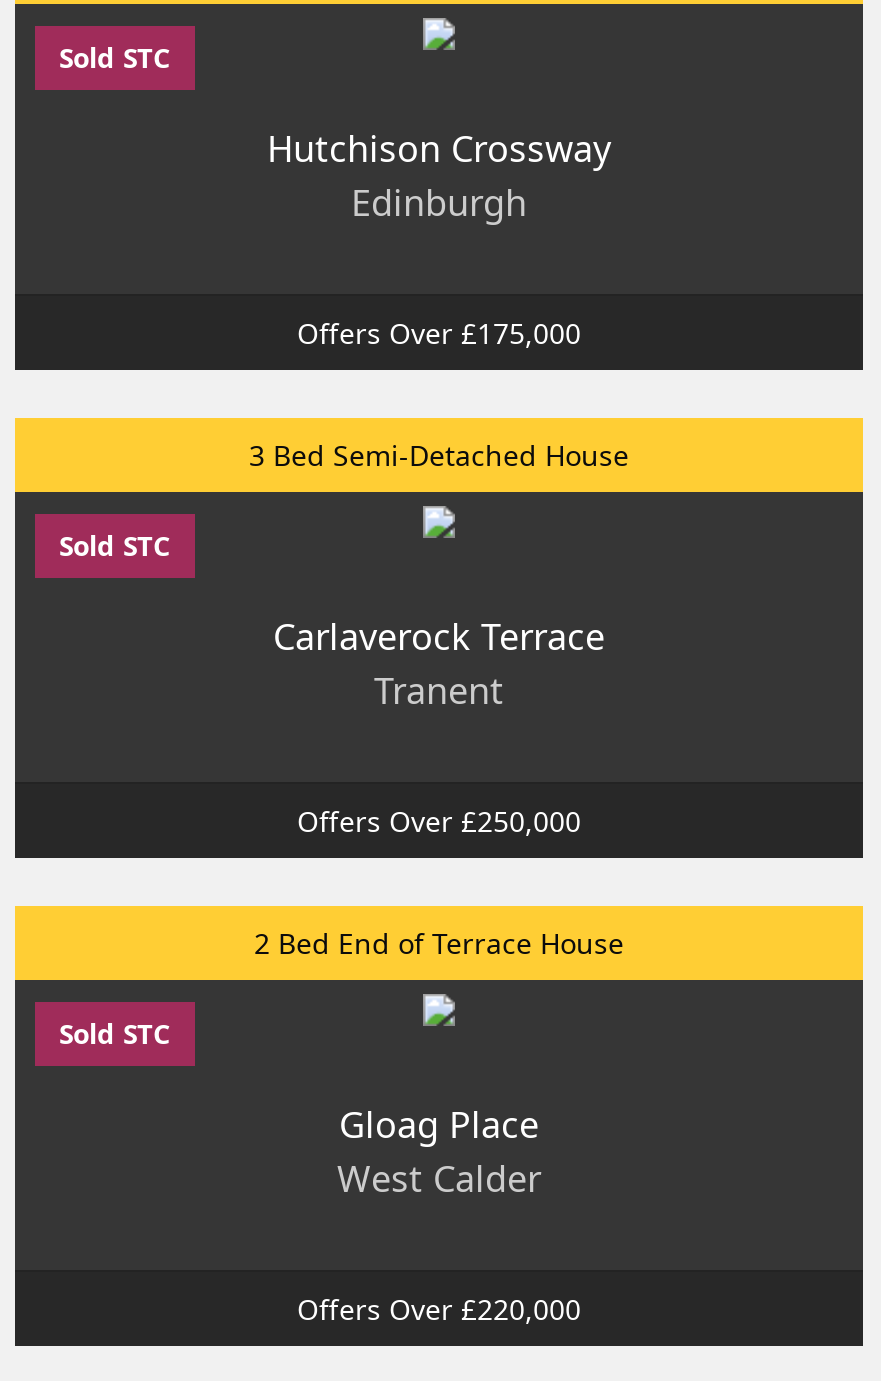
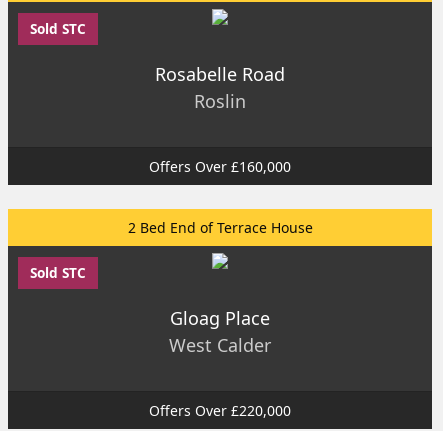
- Hutchison Crossway
- Edinburgh
- Offers Over £175,000
- 3 Bed Semi-Detached House
- Sold STC
- Carlaverock Terrace
- Tranent
- Offers Over £250,000
+ Rosabelle Road
+ Roslin
+ Offers Over £160,000
